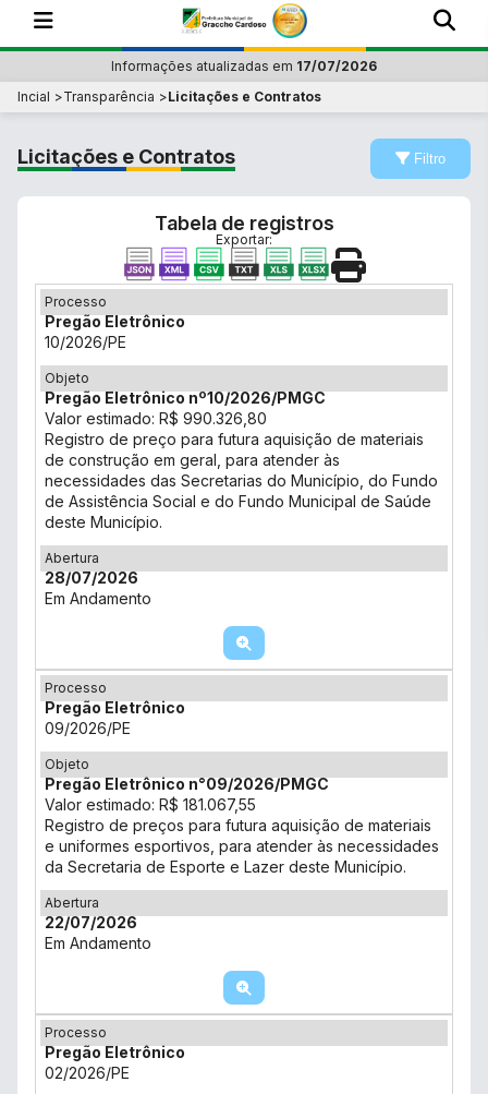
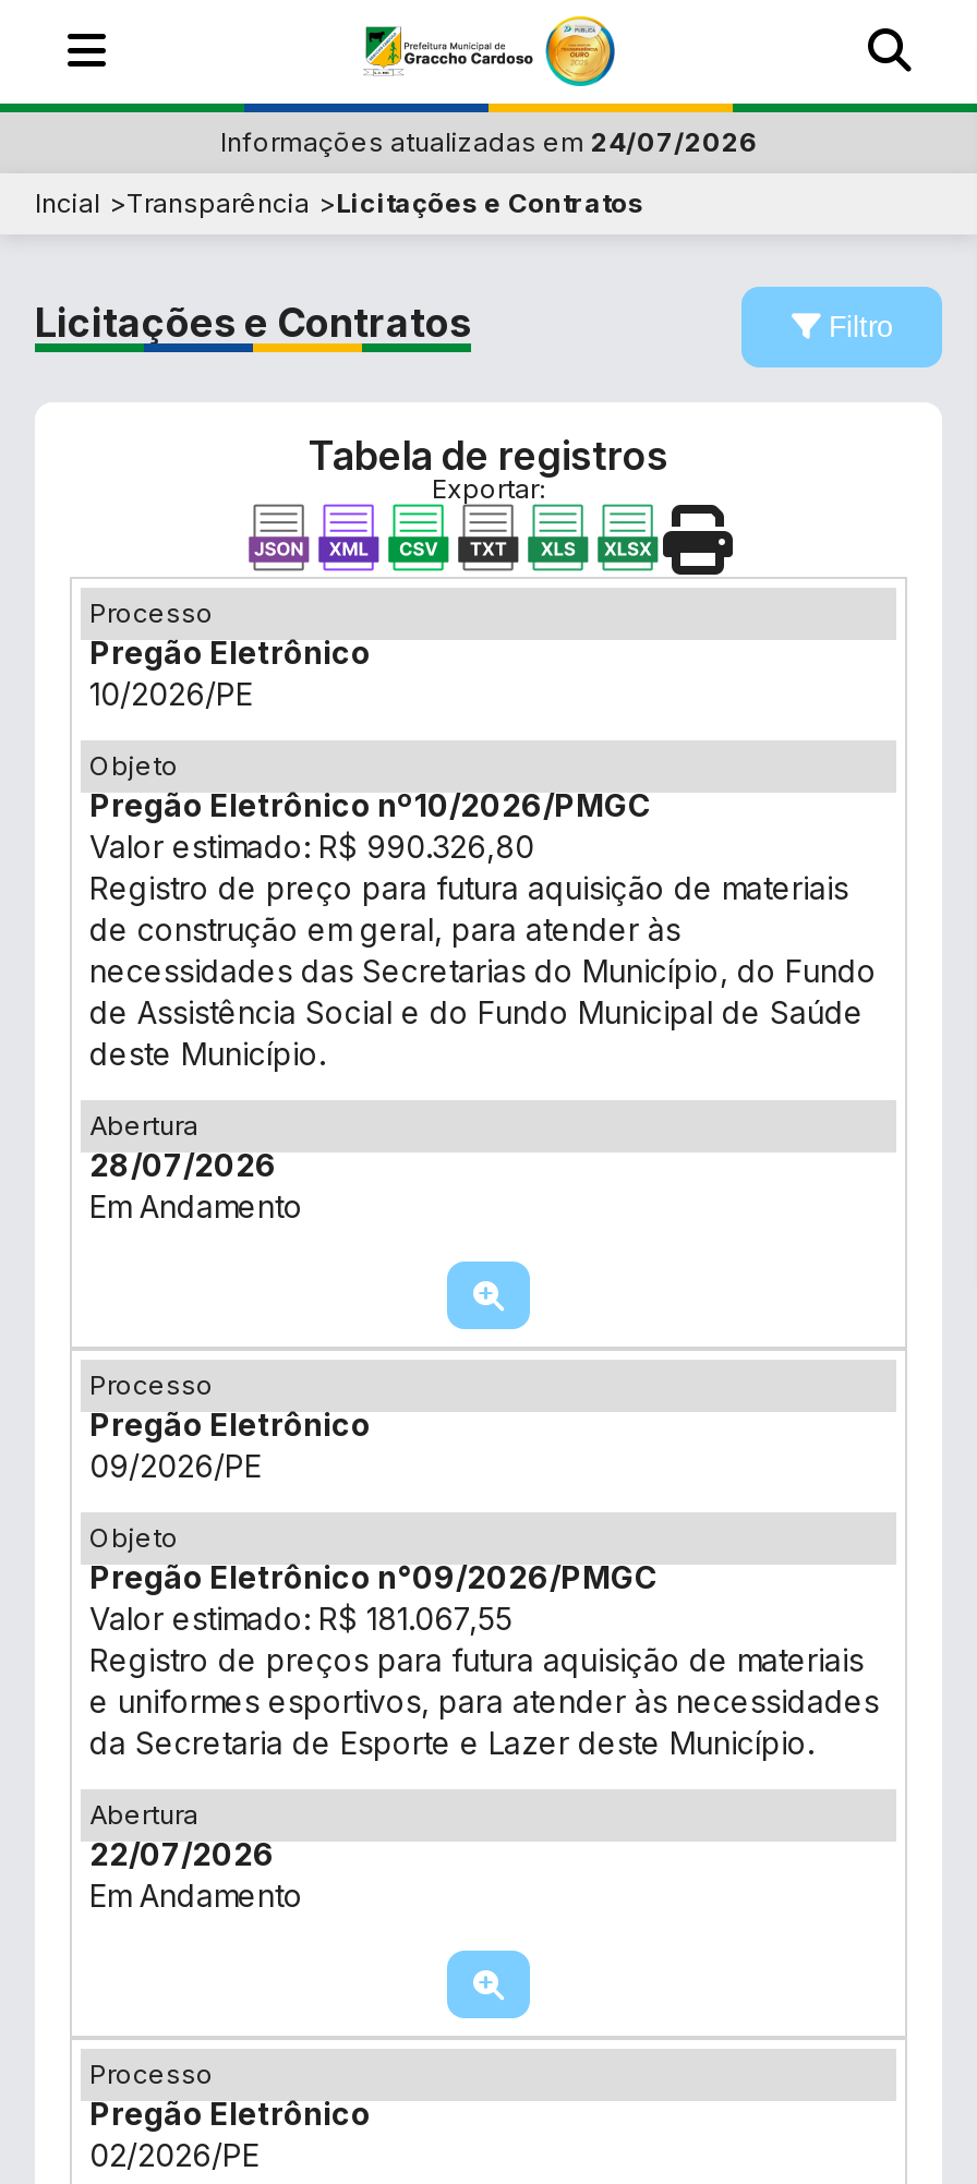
- Informações atualizadas em 17/07/2026
+ Informações atualizadas em 24/07/2026
